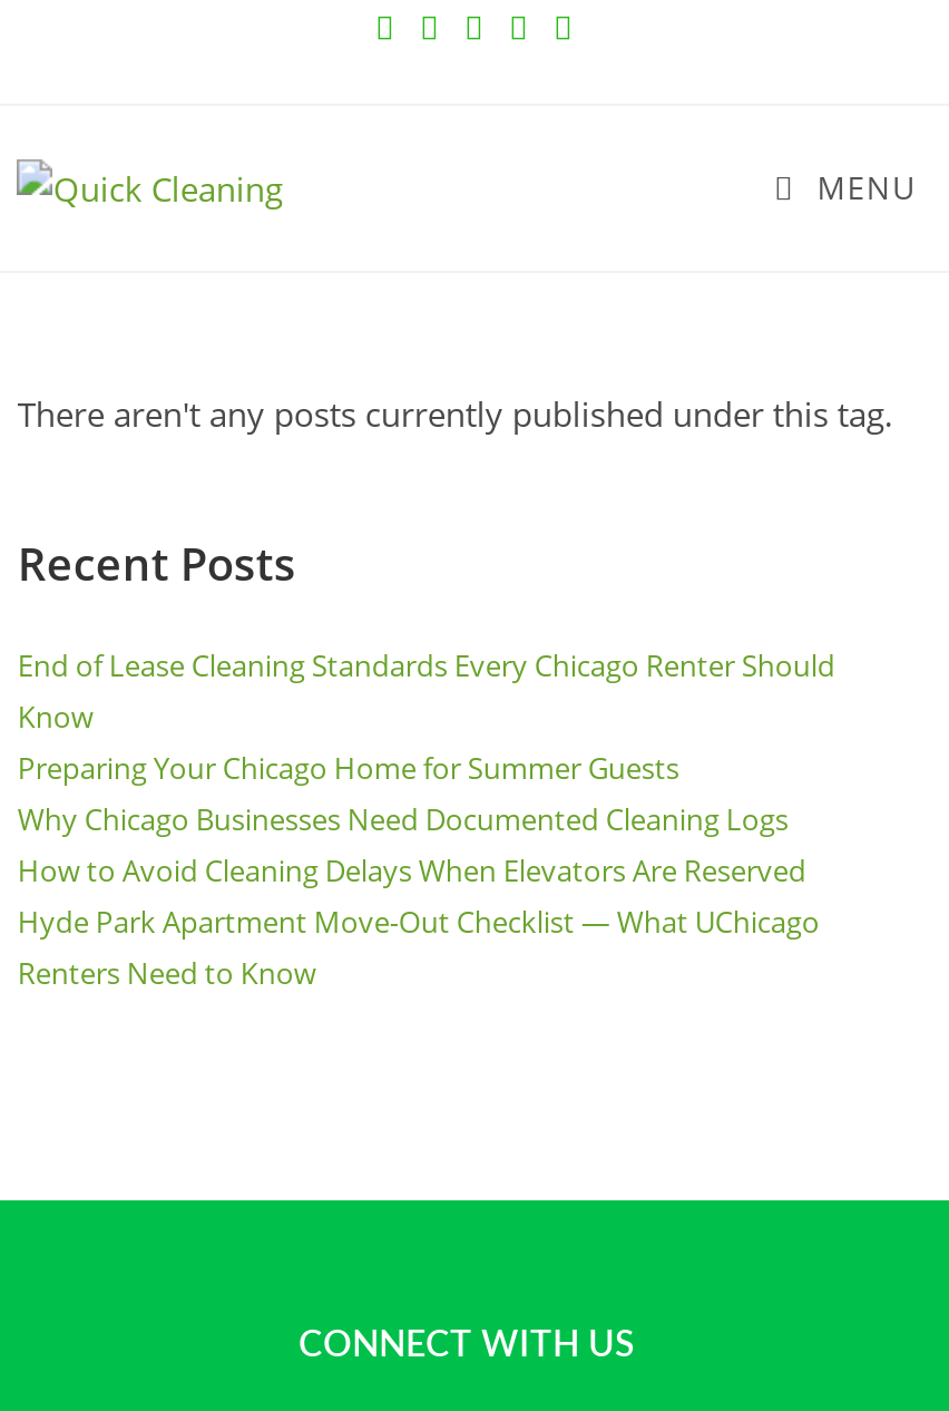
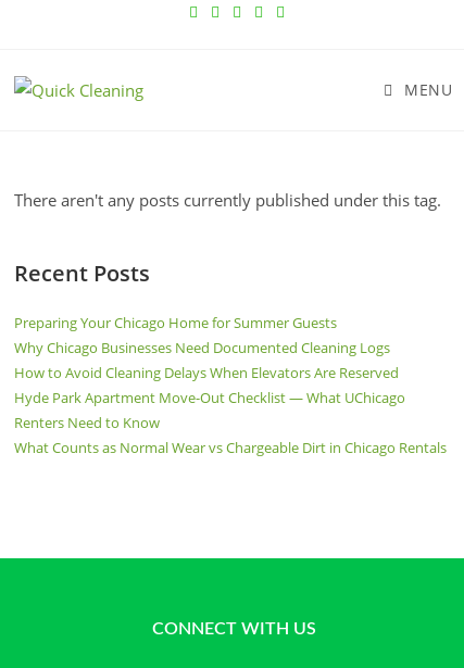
- End of Lease Cleaning Standards Every Chicago Renter Should
- Know

moved up: Preparing Your Chicago Home for Summer Guests | Why Chicago Businesses Need Documented Cleaning Logs | How to Avoid Cleaning Delays When Elevators Are Reserved | Hyde Park Apartment Move-Out Checklist — What UChicago | Renters Need to Know

+ What Counts as Normal Wear vs Chargeable Dirt in Chicago Rentals
